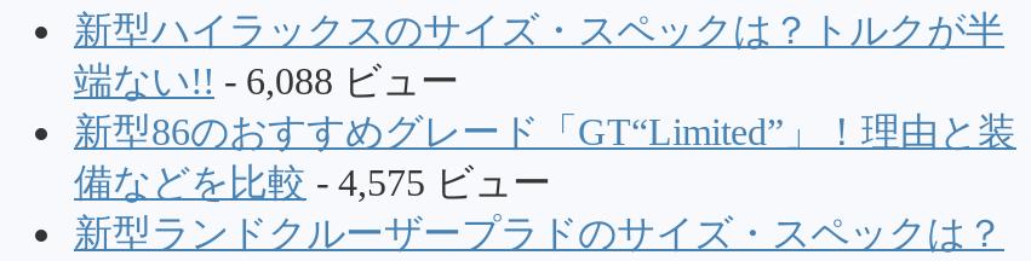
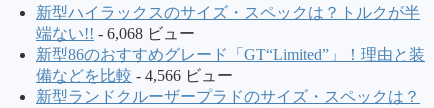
- 端ない!! - 6,088 ビュー
+ 端ない!! - 6,068 ビュー

- 備などを比較- 4,575 ビュー
+ 備などを比較- 4,566 ビュー
